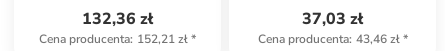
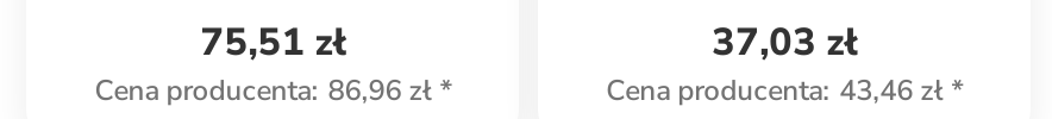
- 132,36 zł
+ 75,51 zł

- Cena producenta: 152,21 zł *
+ Cena producenta: 86,96 zł *
